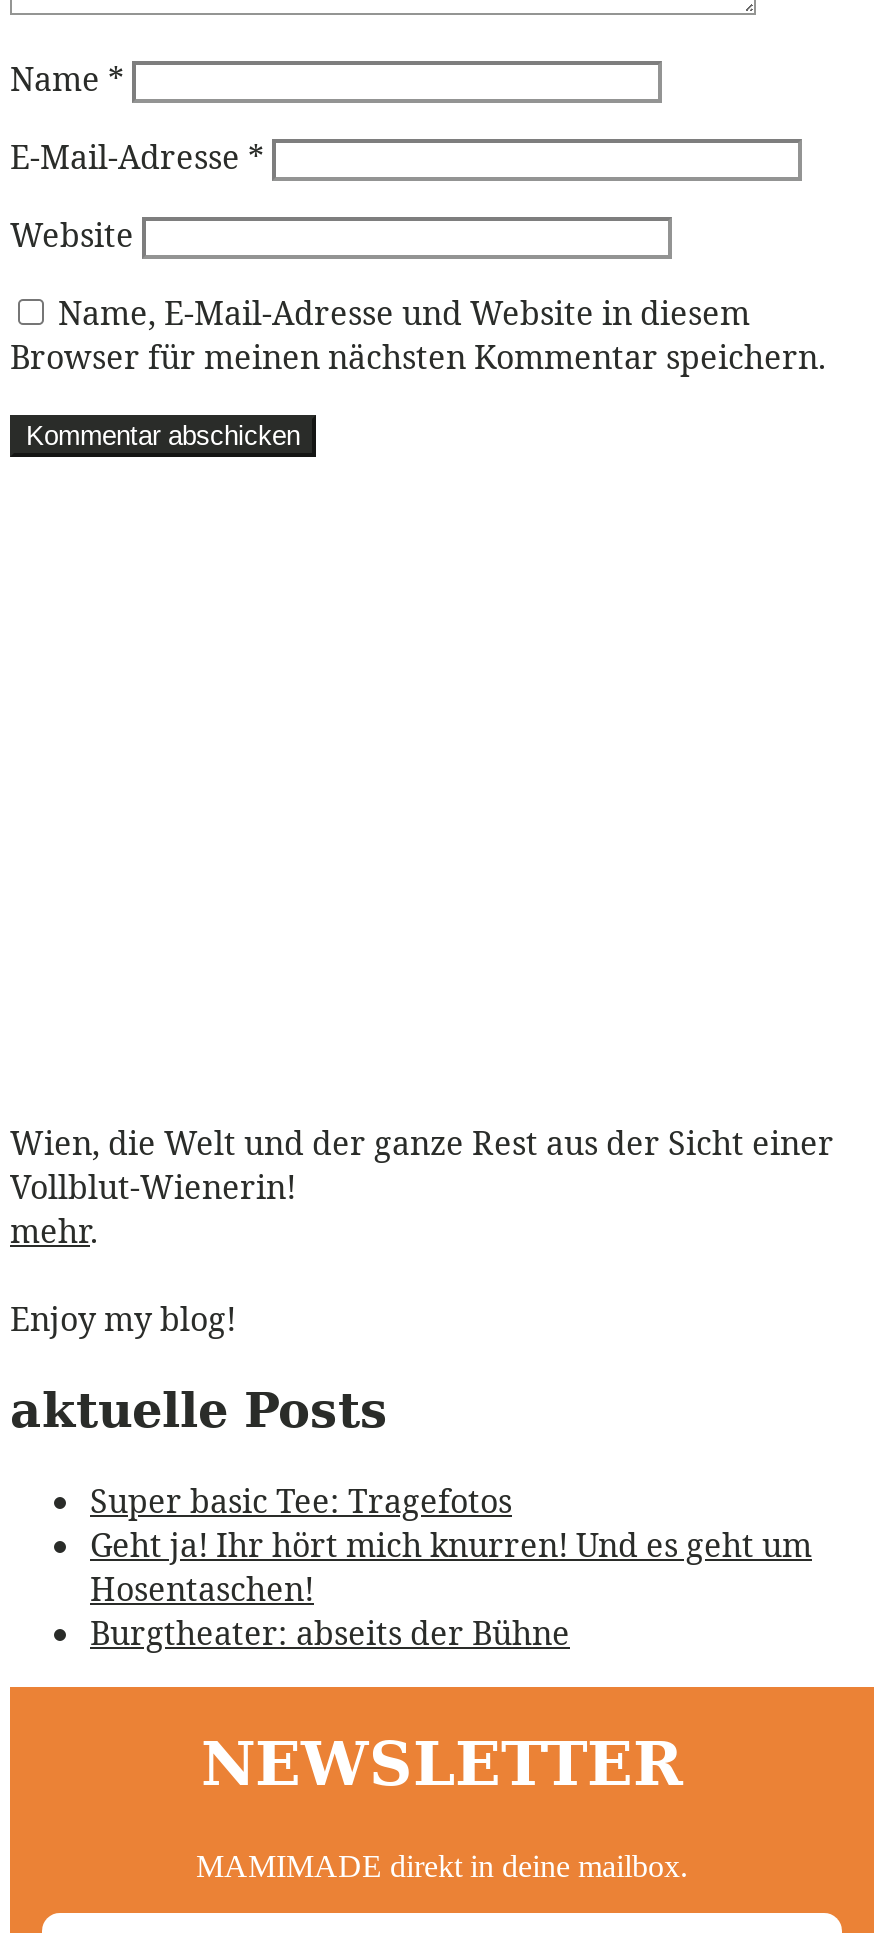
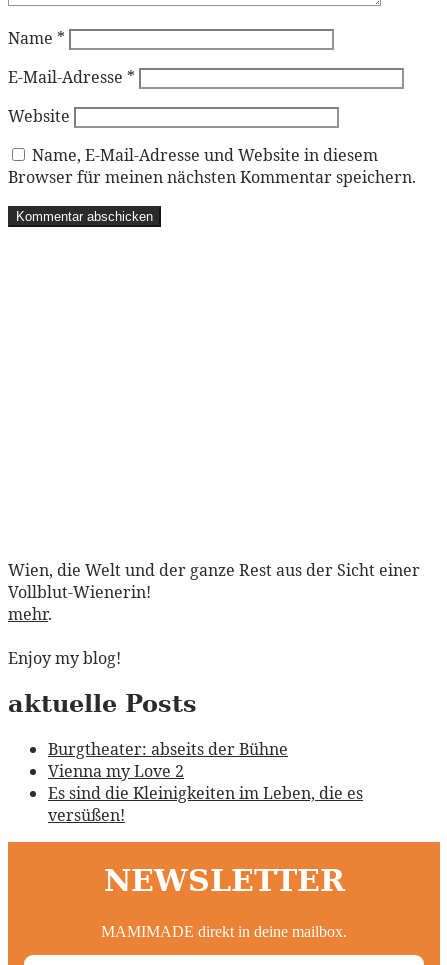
- Super basic Tee: Tragefotos
- Geht ja! Ihr hört mich knurren! Und es geht um
- Hosentaschen!

moved up: Burgtheater: abseits der Bühne

+ Vienna my Love 2
+ Es sind die Kleinigkeiten im Leben, die es
+ versüßen!
